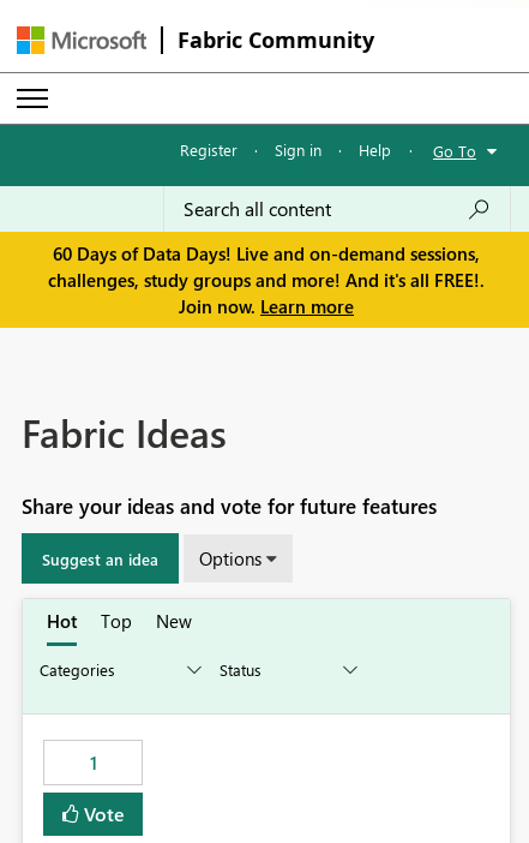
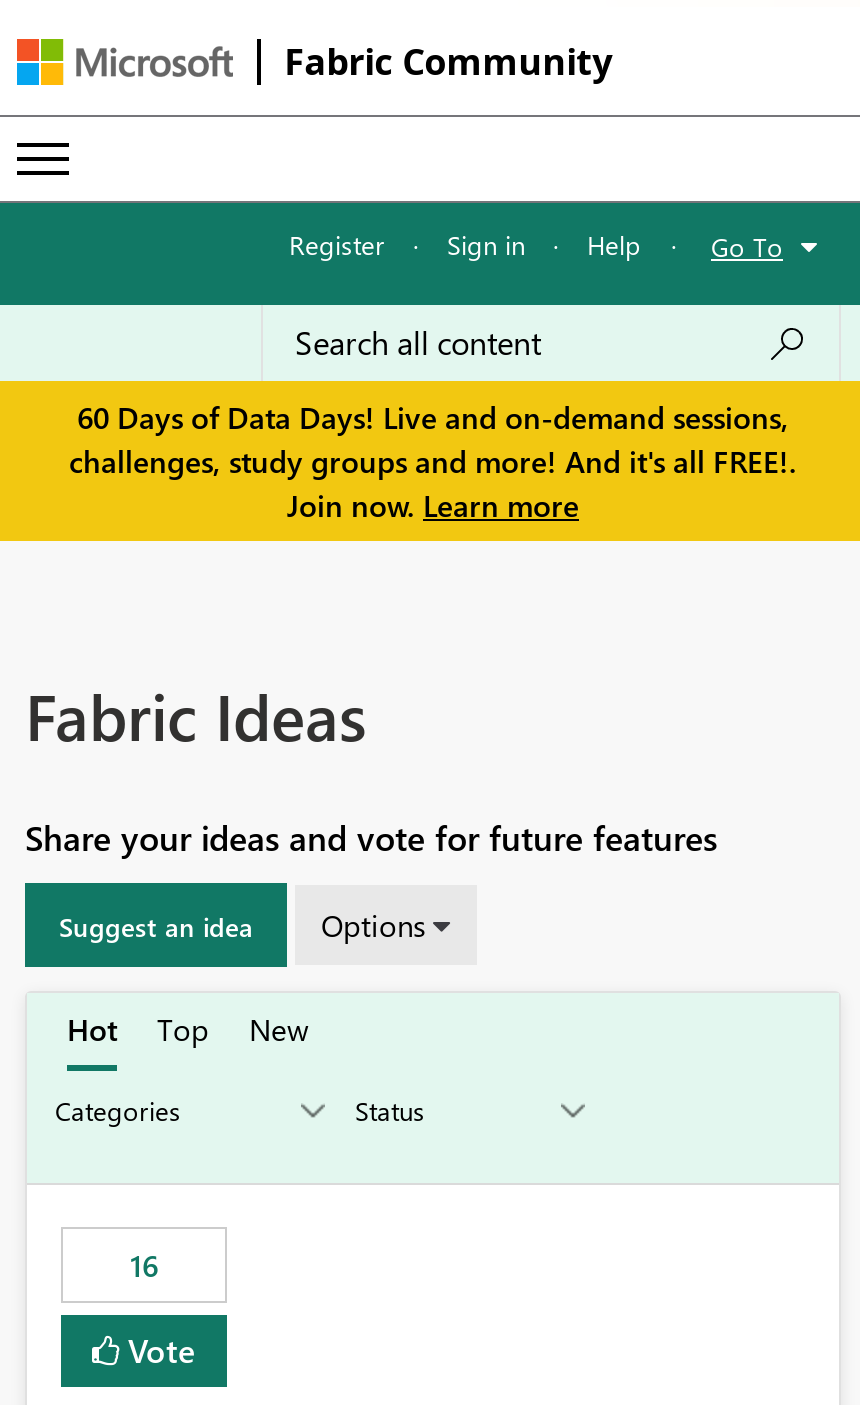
- 1
+ 16
